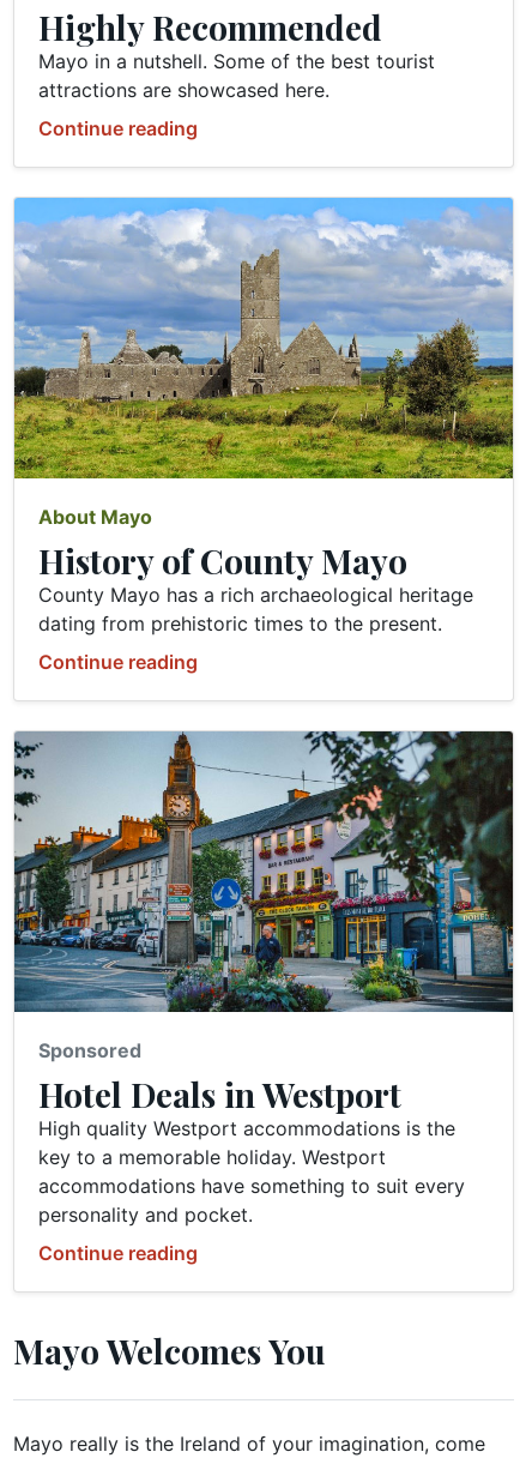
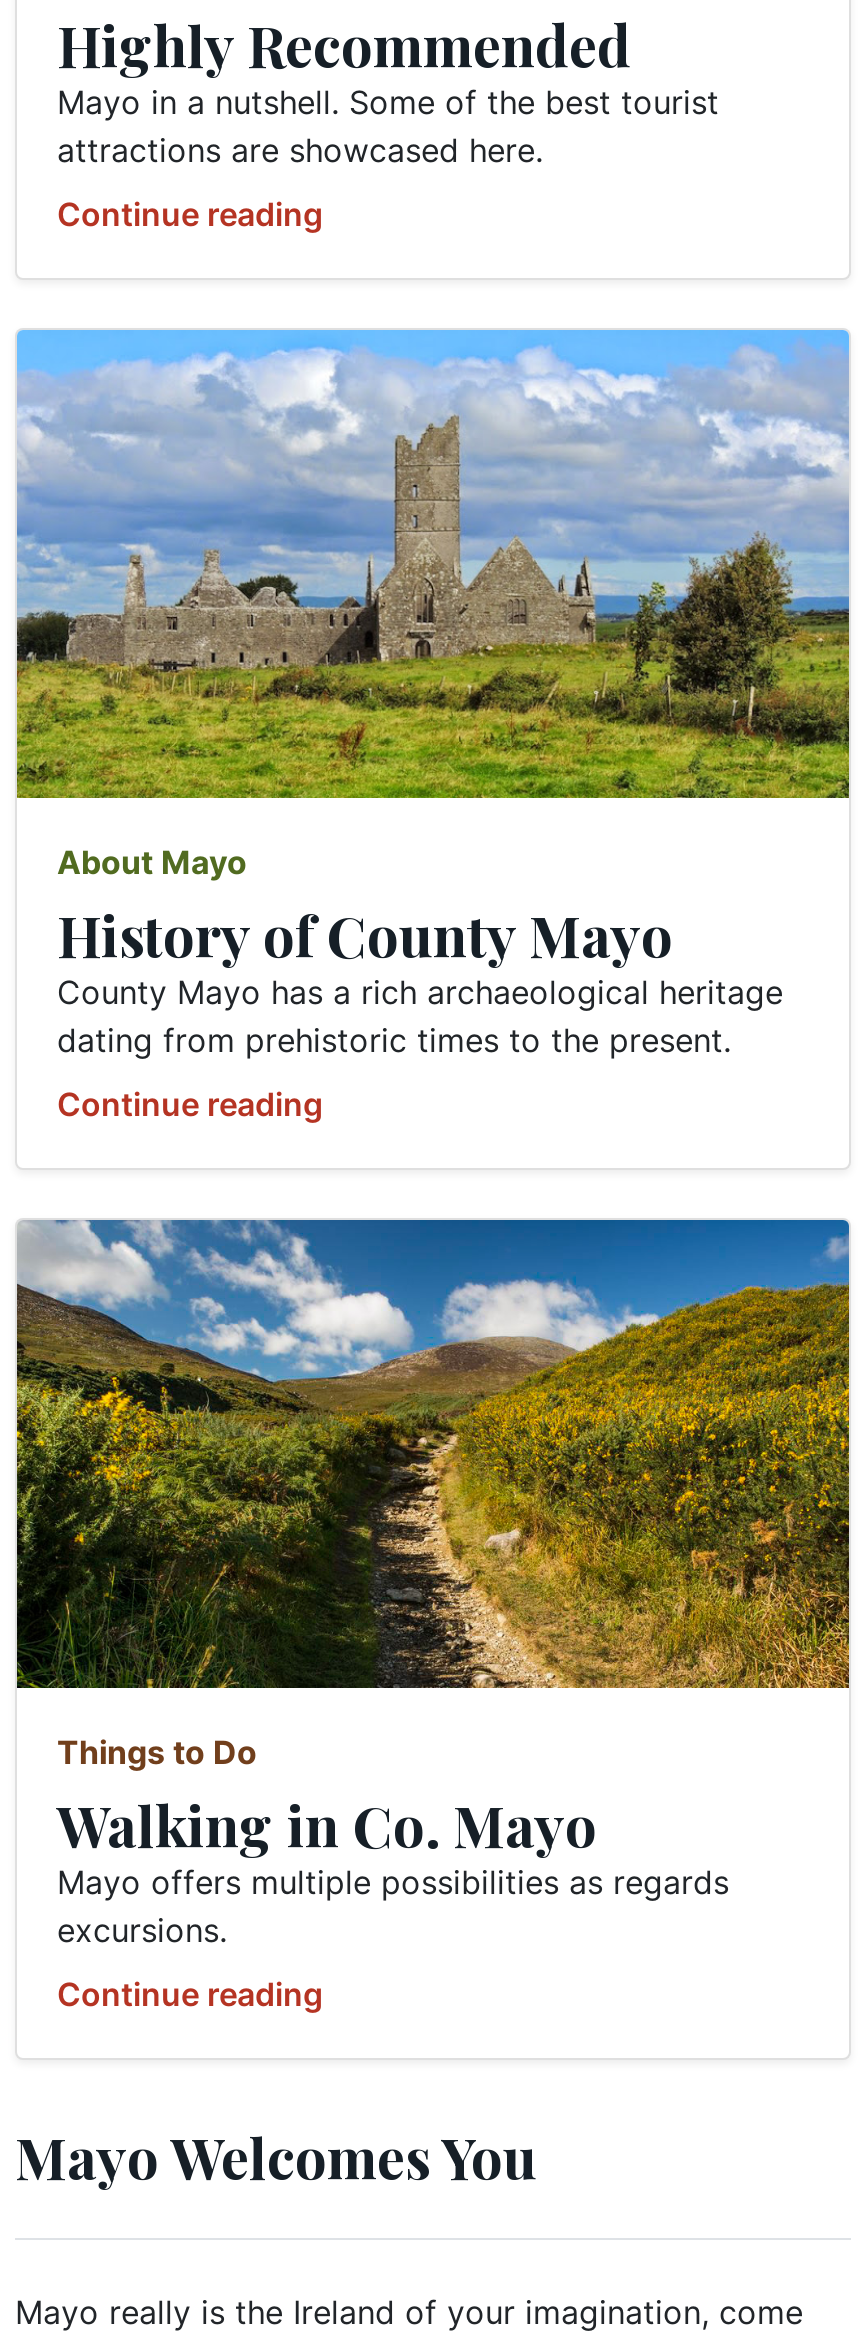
- [image]
- Sponsored
- Hotel Deals in Westport
- High quality Westport accommodations is the
- key to a memorable holiday. Westport
- accommodations have something to suit every
- personality and pocket.
+ [image]
+ Things to Do
+ Walking in Co. Mayo
+ Mayo offers multiple possibilities as regards
+ excursions.
